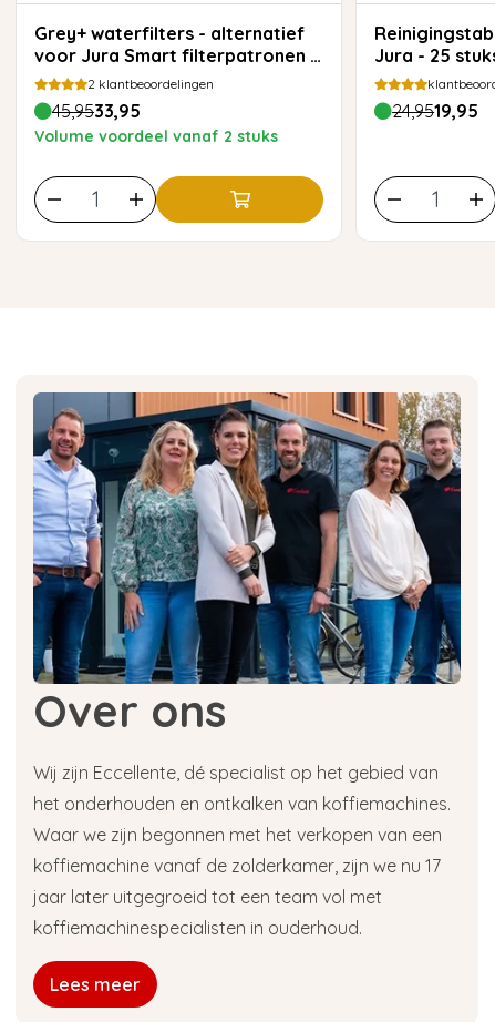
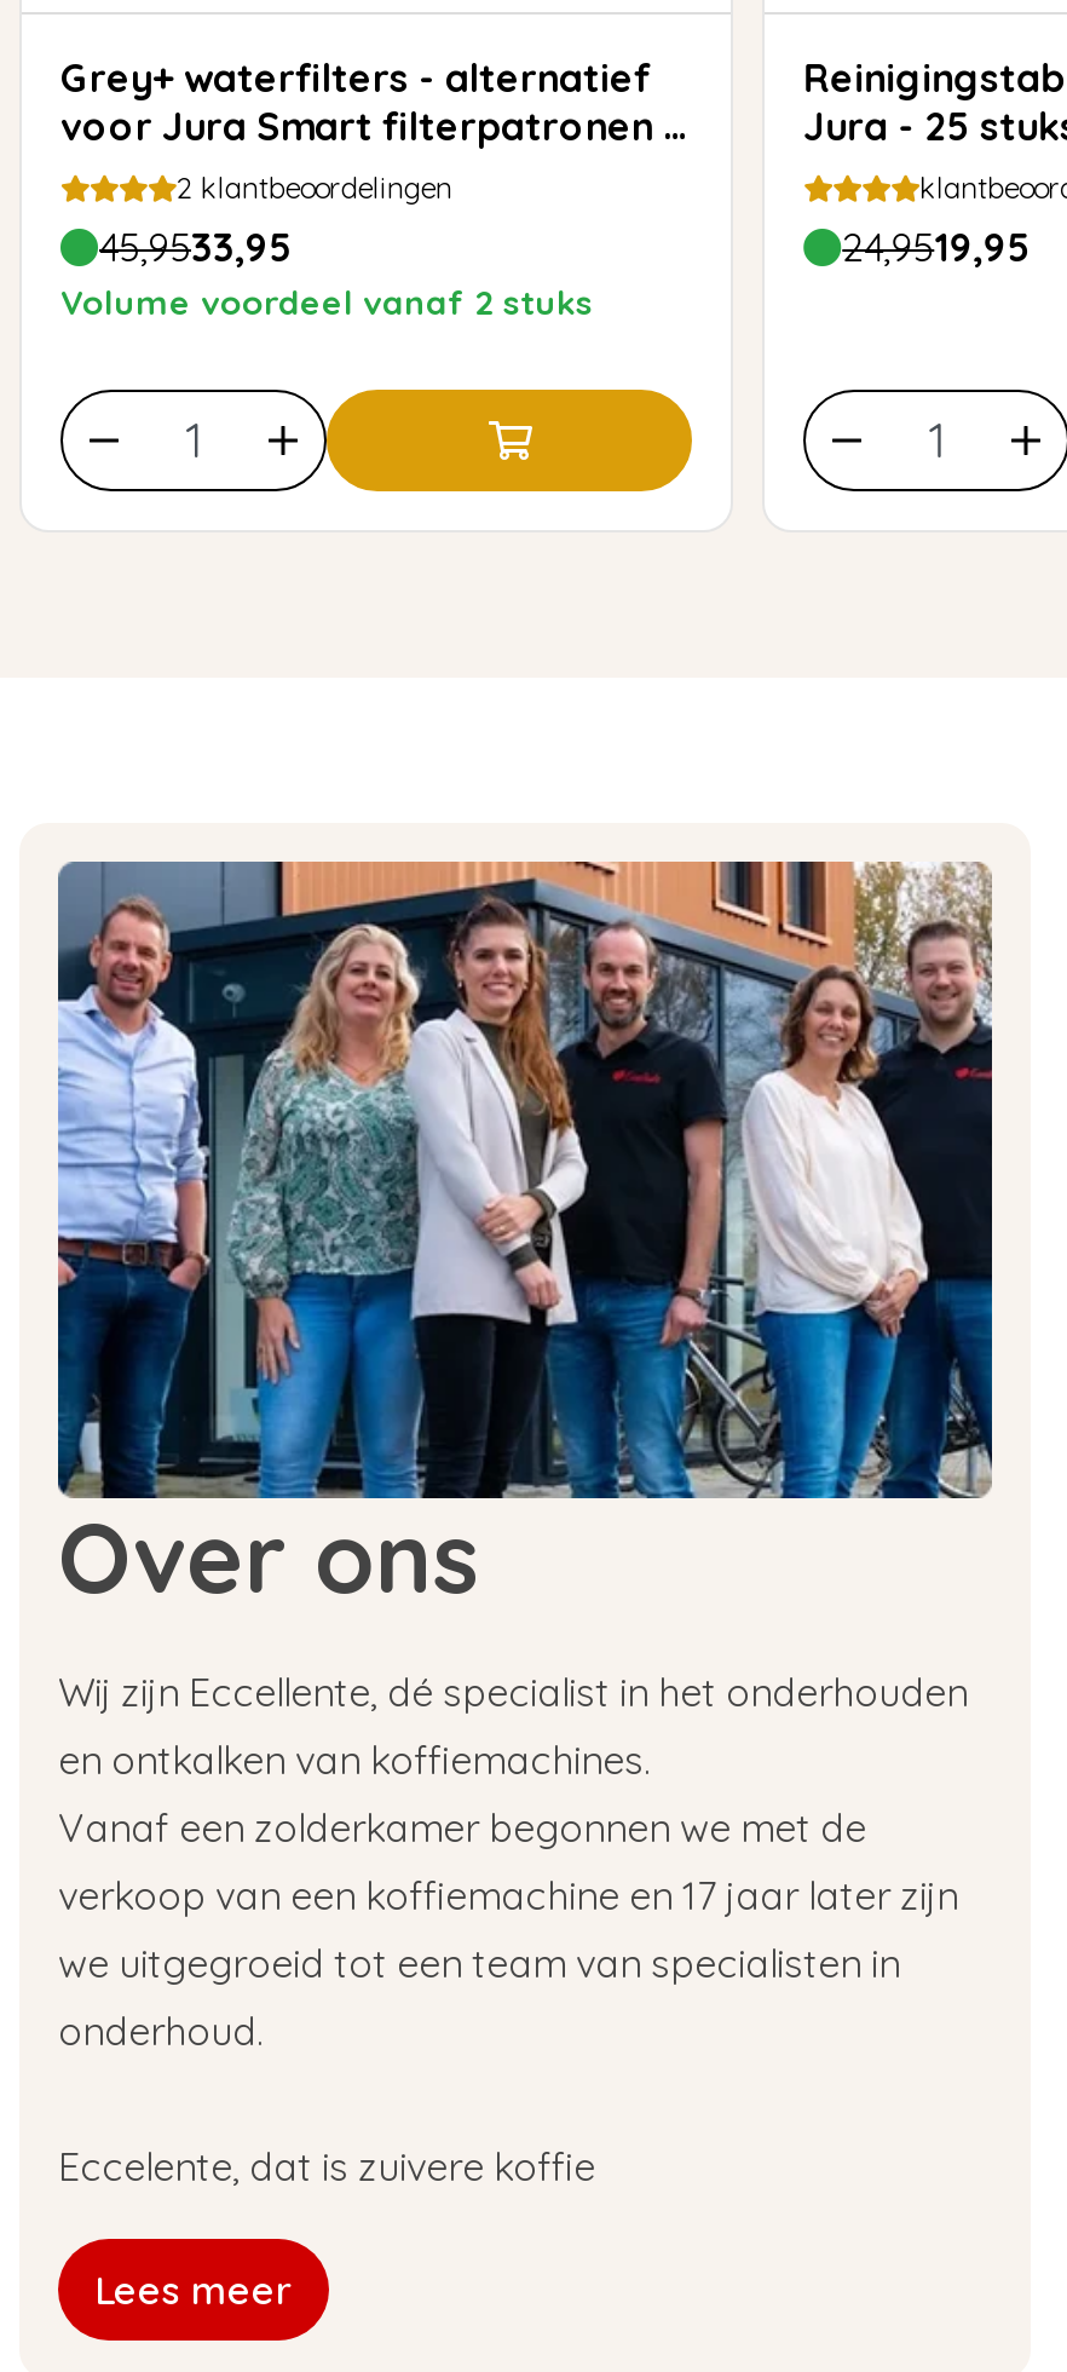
- Wij zijn Eccellente, dé specialist op het gebied van
- het onderhouden en ontkalken van koffiemachines.
- Waar we zijn begonnen met het verkopen van een
- koffiemachine vanaf de zolderkamer, zijn we nu 17
- jaar later uitgegroeid tot een team vol met
- koffiemachinespecialisten in ouderhoud.
+ Wij zijn Eccellente, dé specialist in het onderhouden
+ en ontkalken van koffiemachines.
+ Vanaf een zolderkamer begonnen we met de
+ verkoop van een koffiemachine en 17 jaar later zijn
+ we uitgegroeid tot een team van specialisten in
+ onderhoud.
+ Eccelente, dat is zuivere koffie
